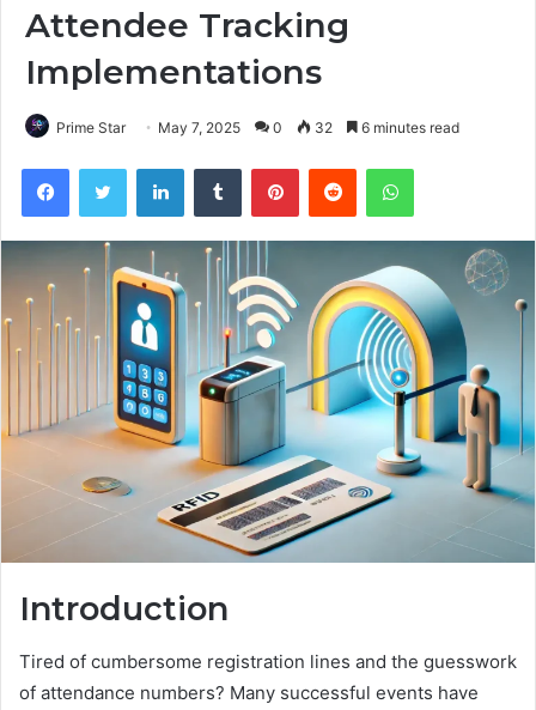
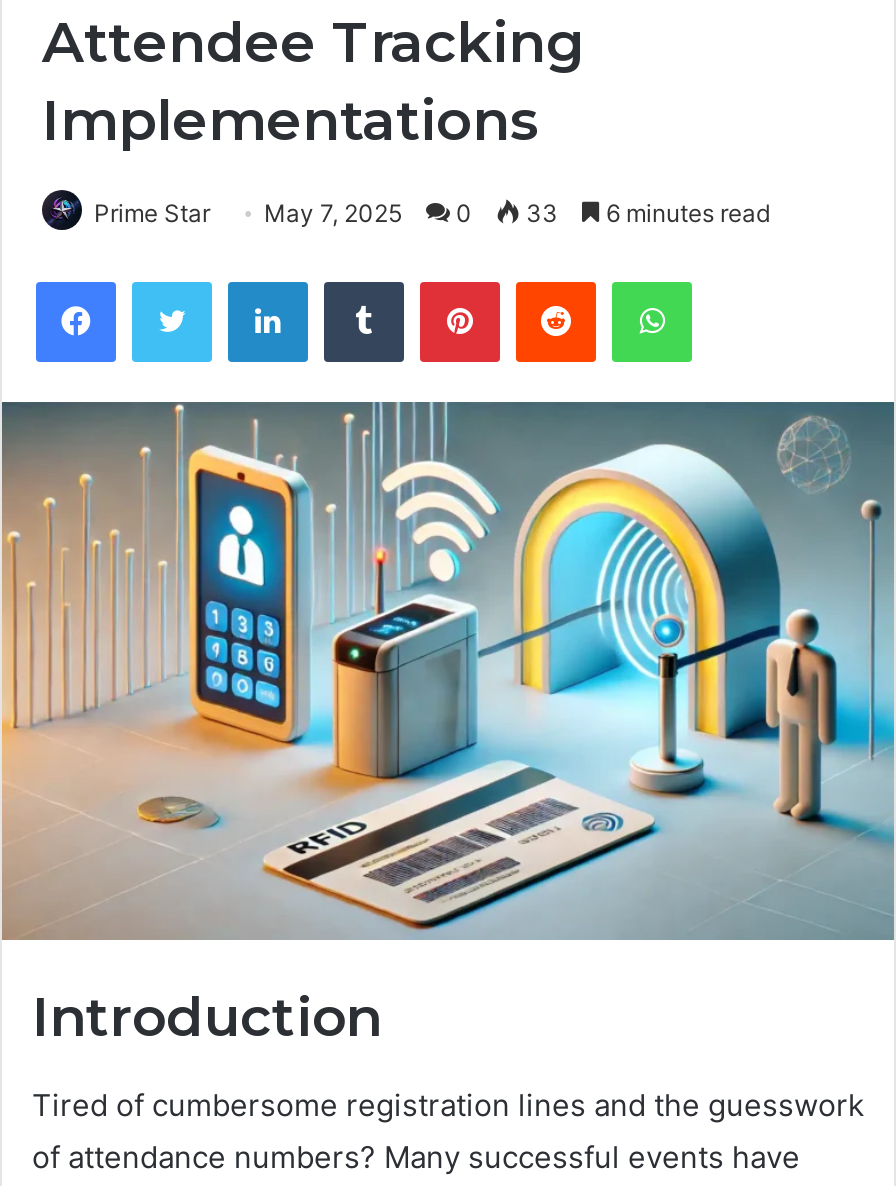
- Prime Star May 7, 2025 0 32 6 minutes read
+ Prime Star May 7, 2025 0 33 6 minutes read
